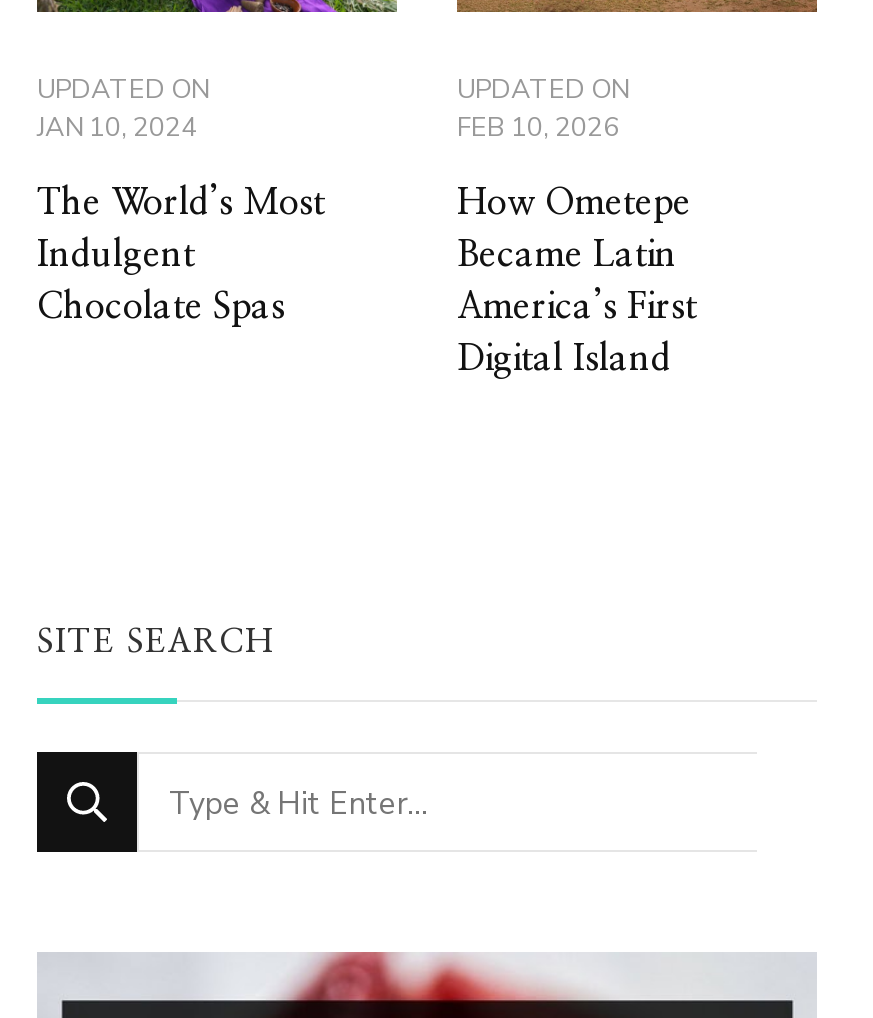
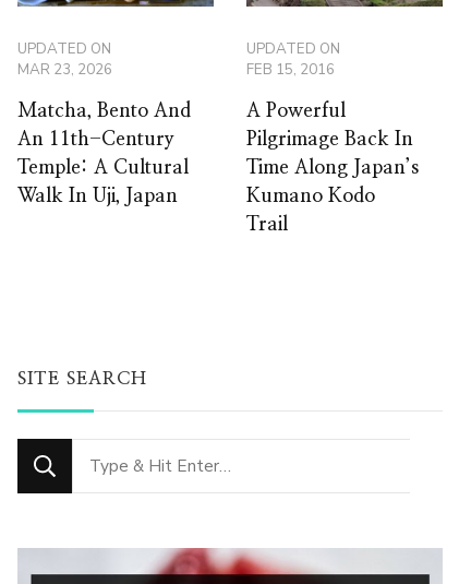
- JAN 10, 2024
+ MAR 23, 2026

- FEB 10, 2026
+ FEB 15, 2016

- The World’s Most
- Indulgent
- Chocolate Spas
+ Matcha, Bento And
+ An 11th-Century
+ Temple: A Cultural
+ Walk In Uji, Japan

- How Ometepe
- Became Latin
- America’s First
- Digital Island
+ A Powerful
+ Pilgrimage Back In
+ Time Along Japan’s
+ Kumano Kodo
+ Trail
